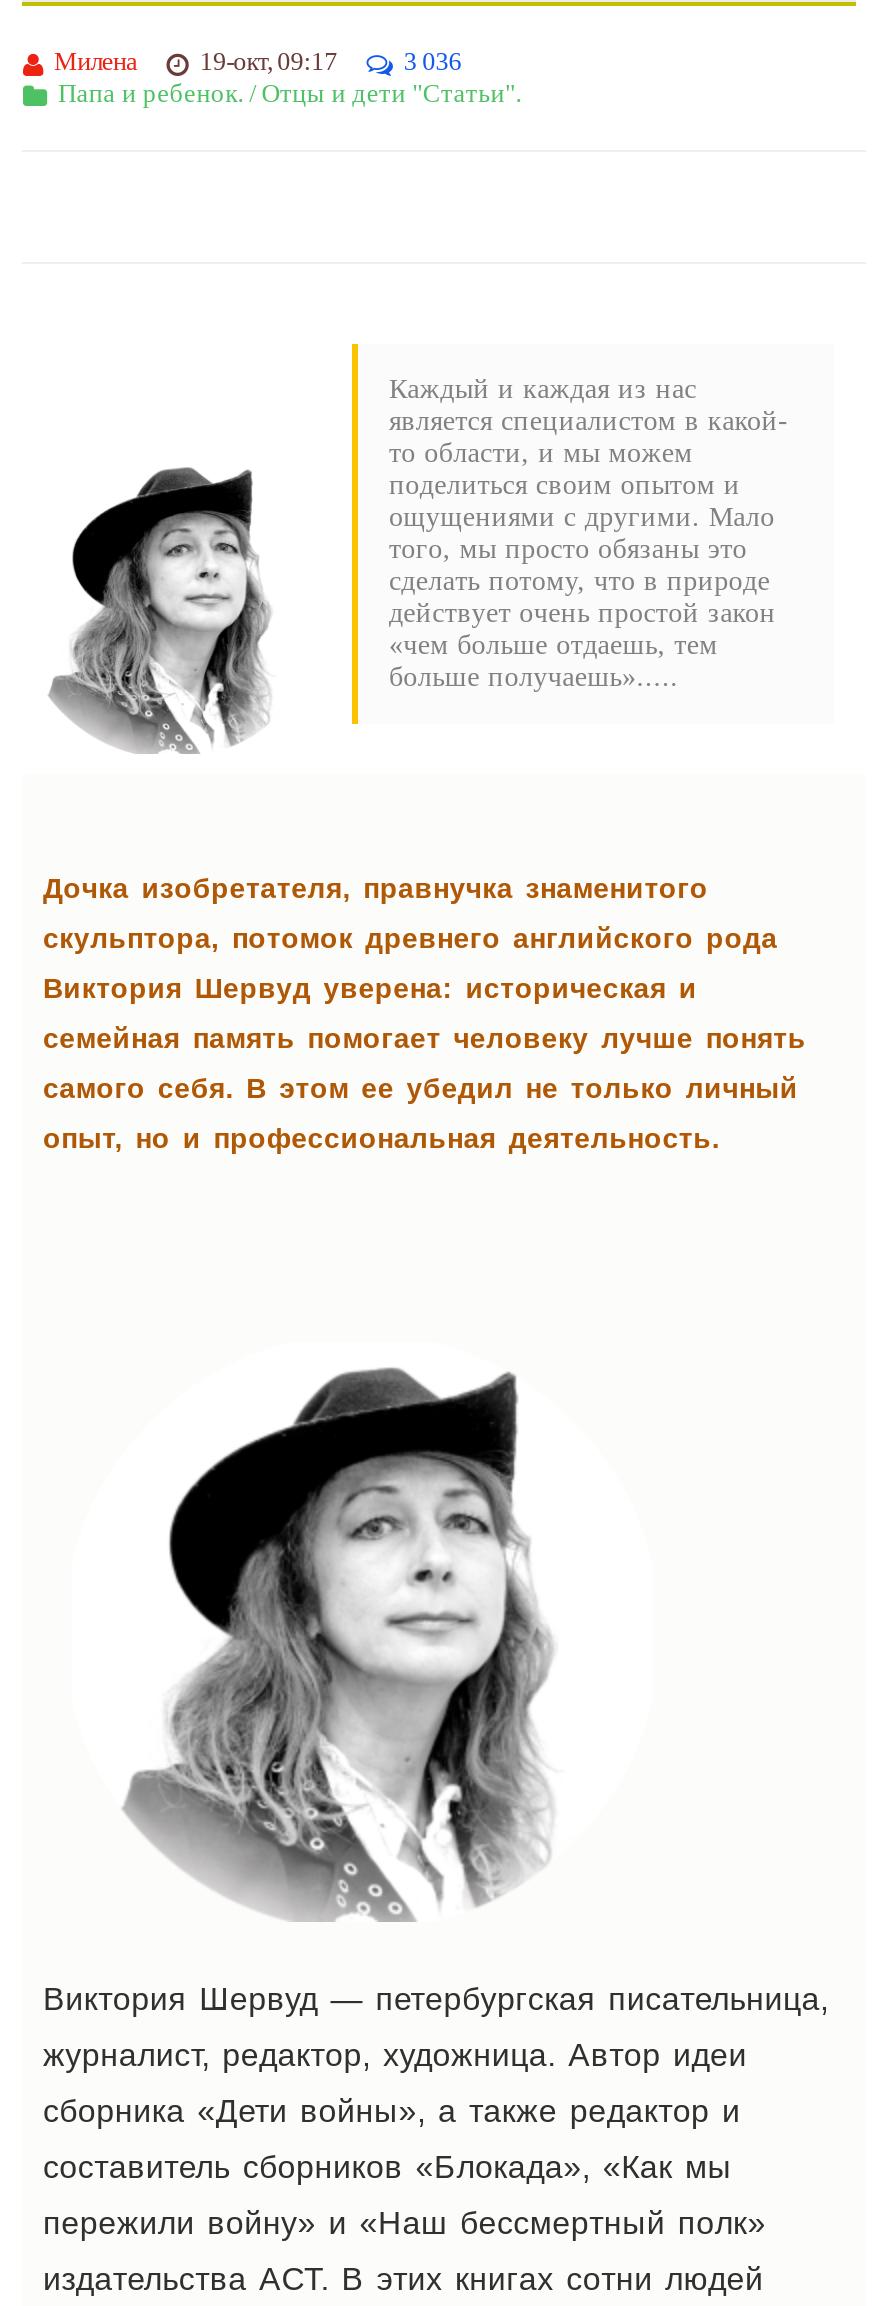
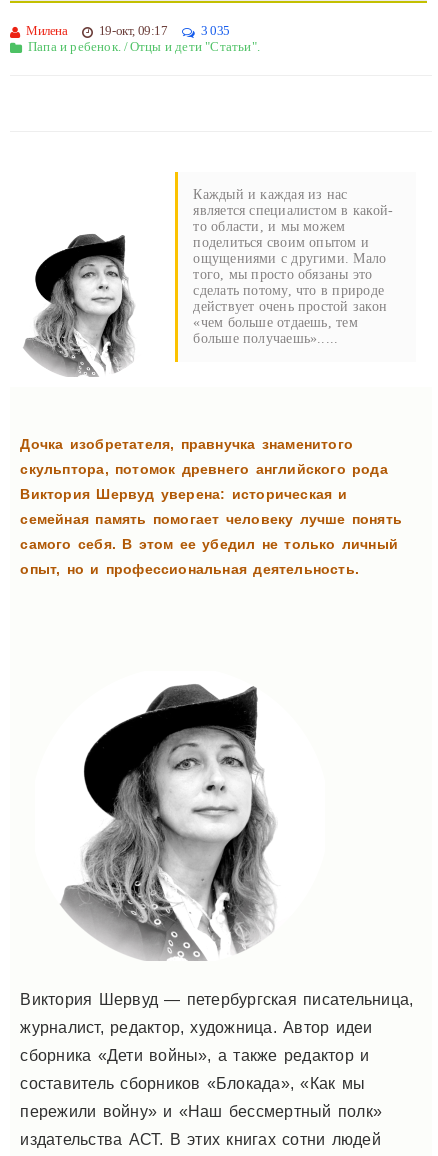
- 3 036
+ 3 035
